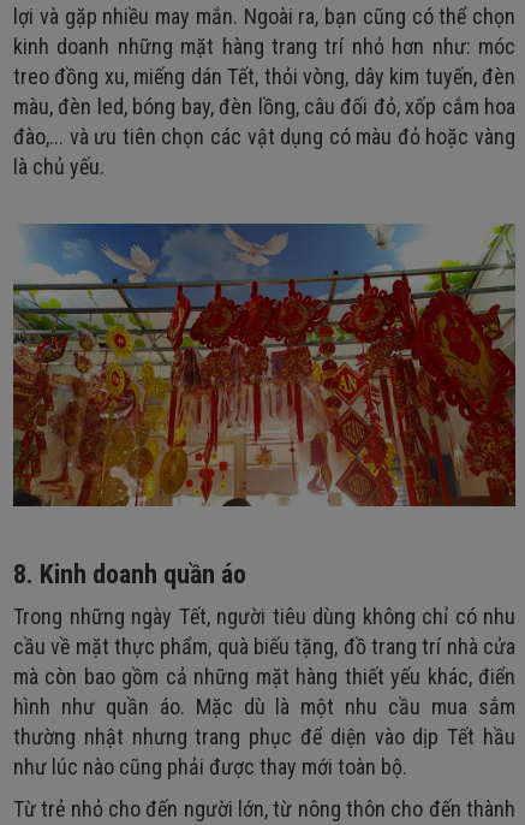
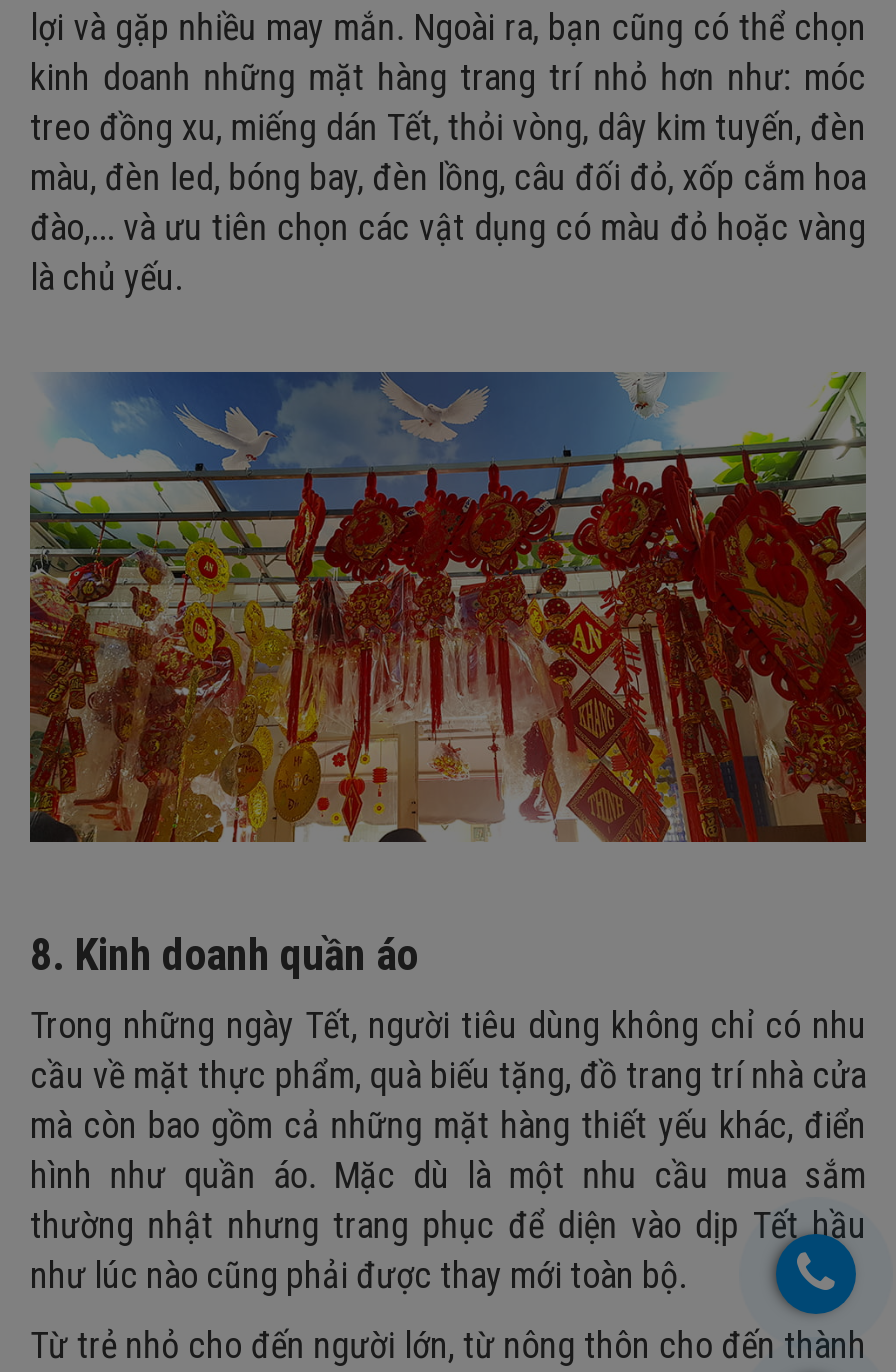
+ [image]
